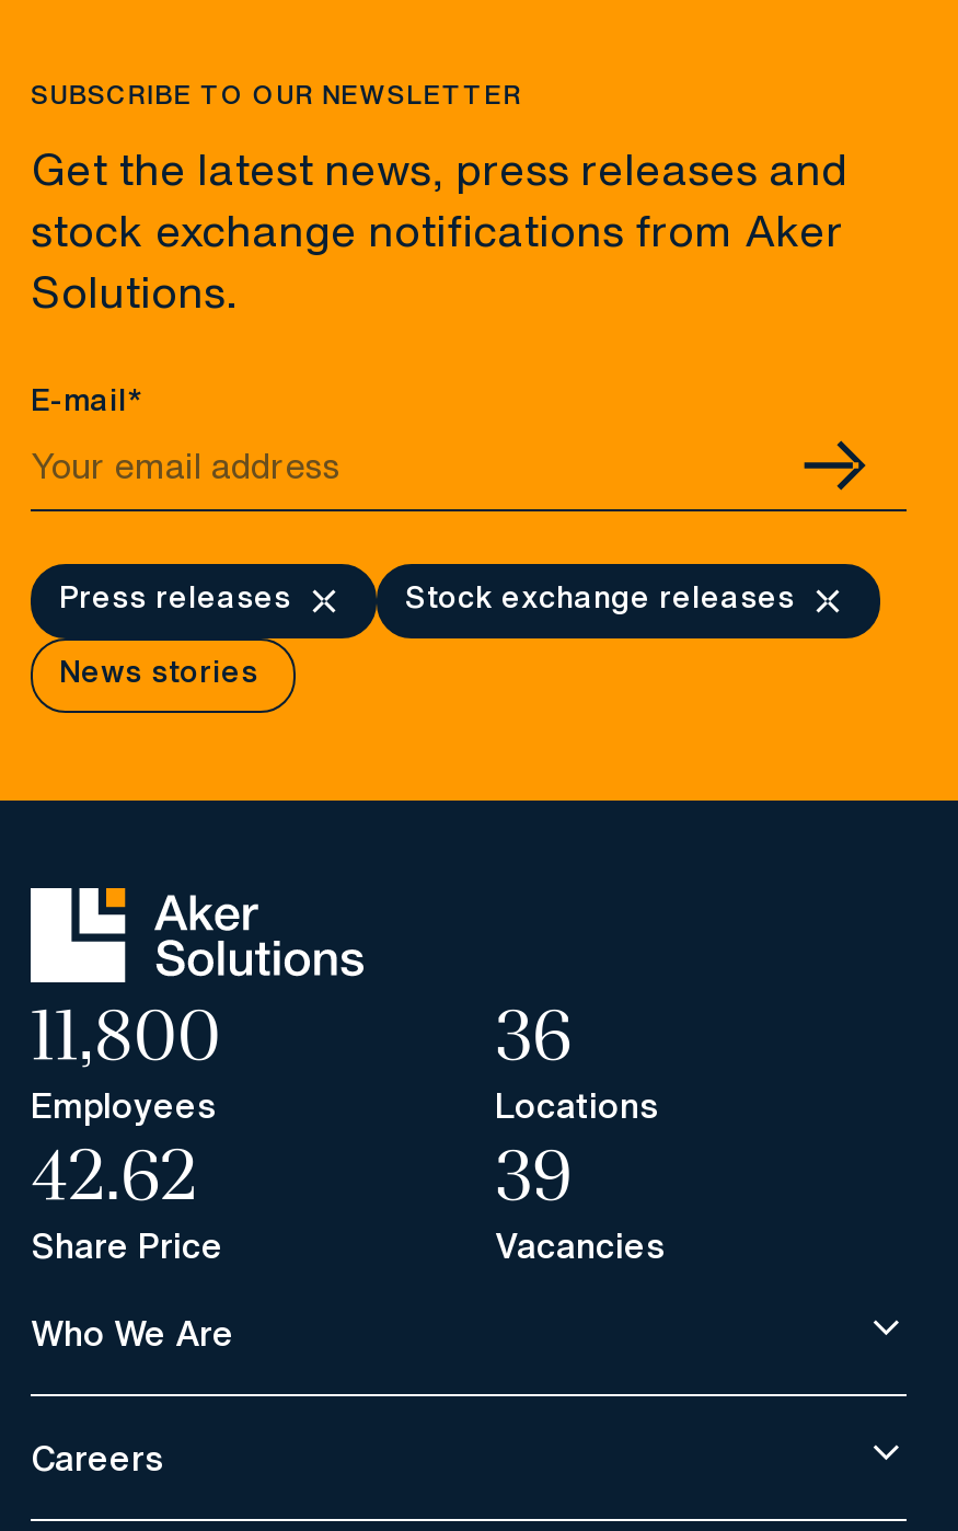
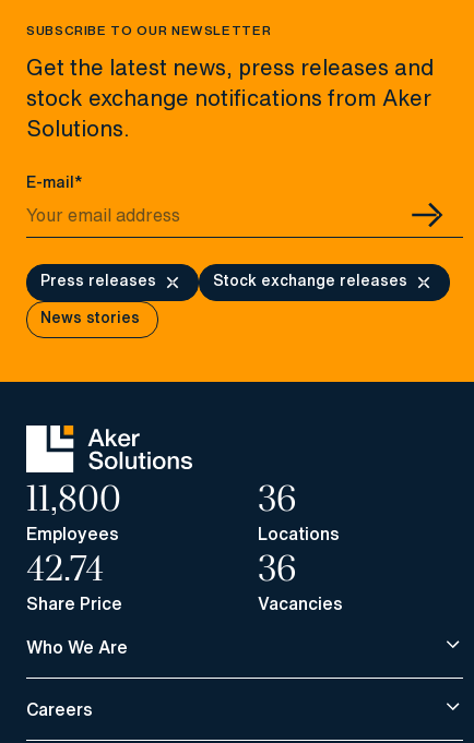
- 42.62
+ 42.74

- 39
+ 36
